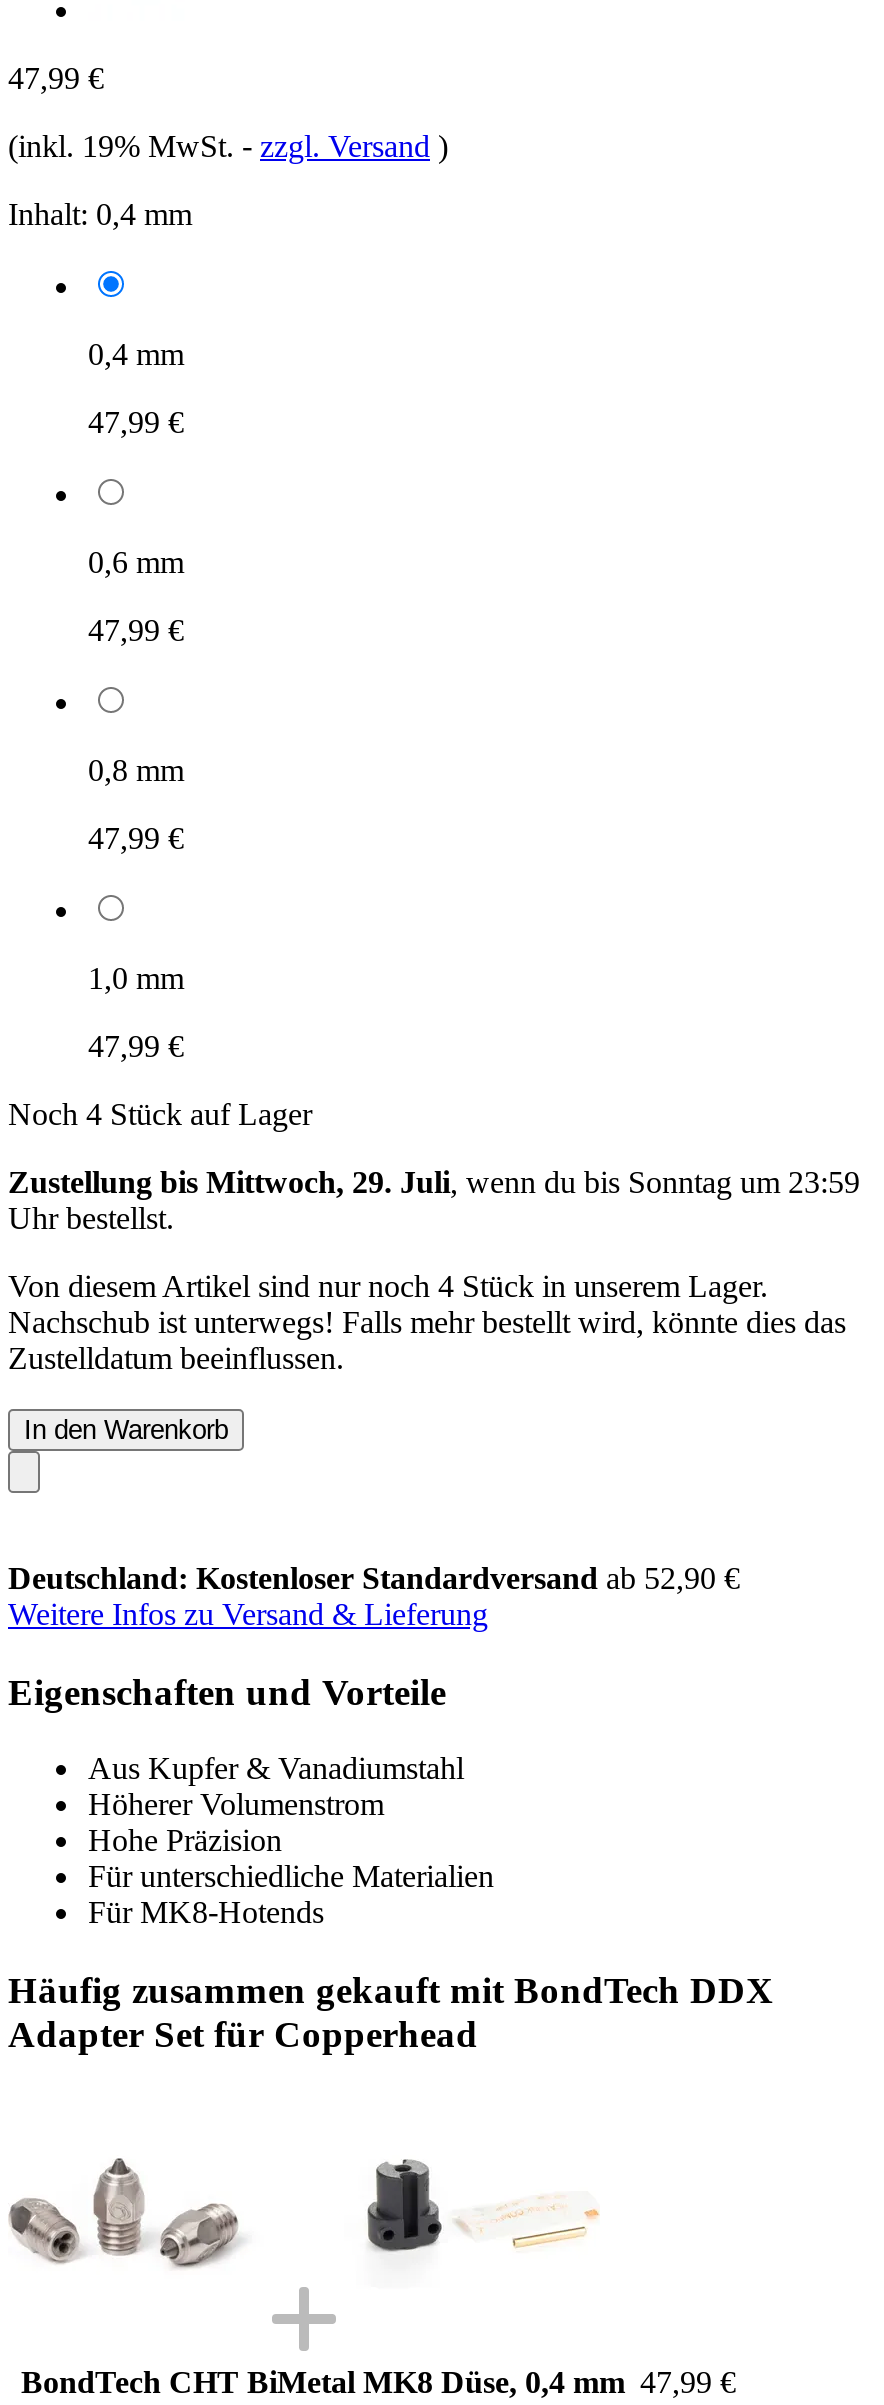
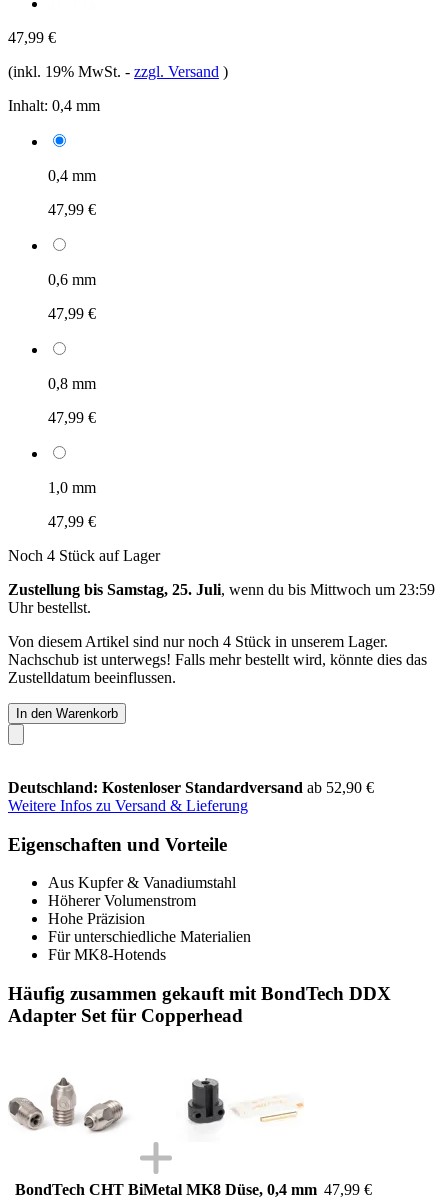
- Zustellung bis Mittwoch, 29. Juli, wenn du bis Sonntag um 23:59
+ Zustellung bis Samstag, 25. Juli, wenn du bis Mittwoch um 23:59
